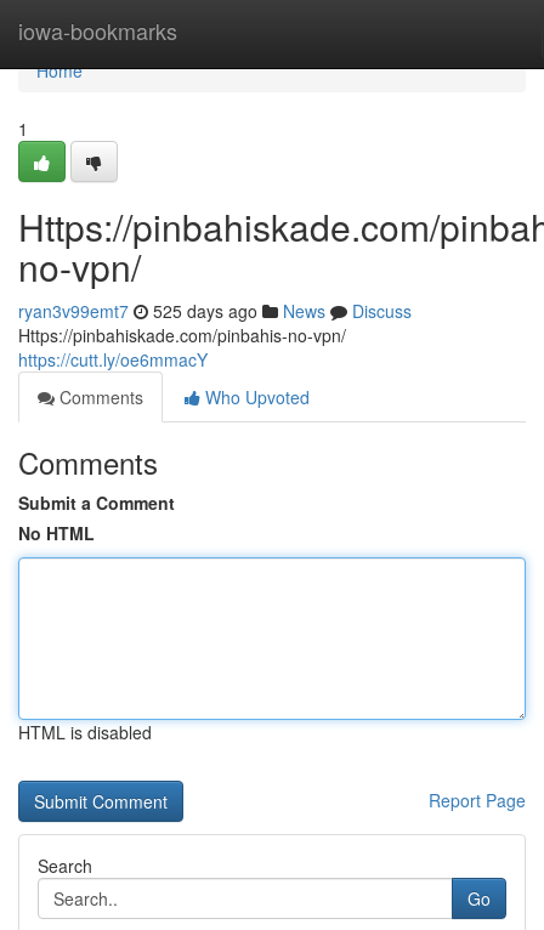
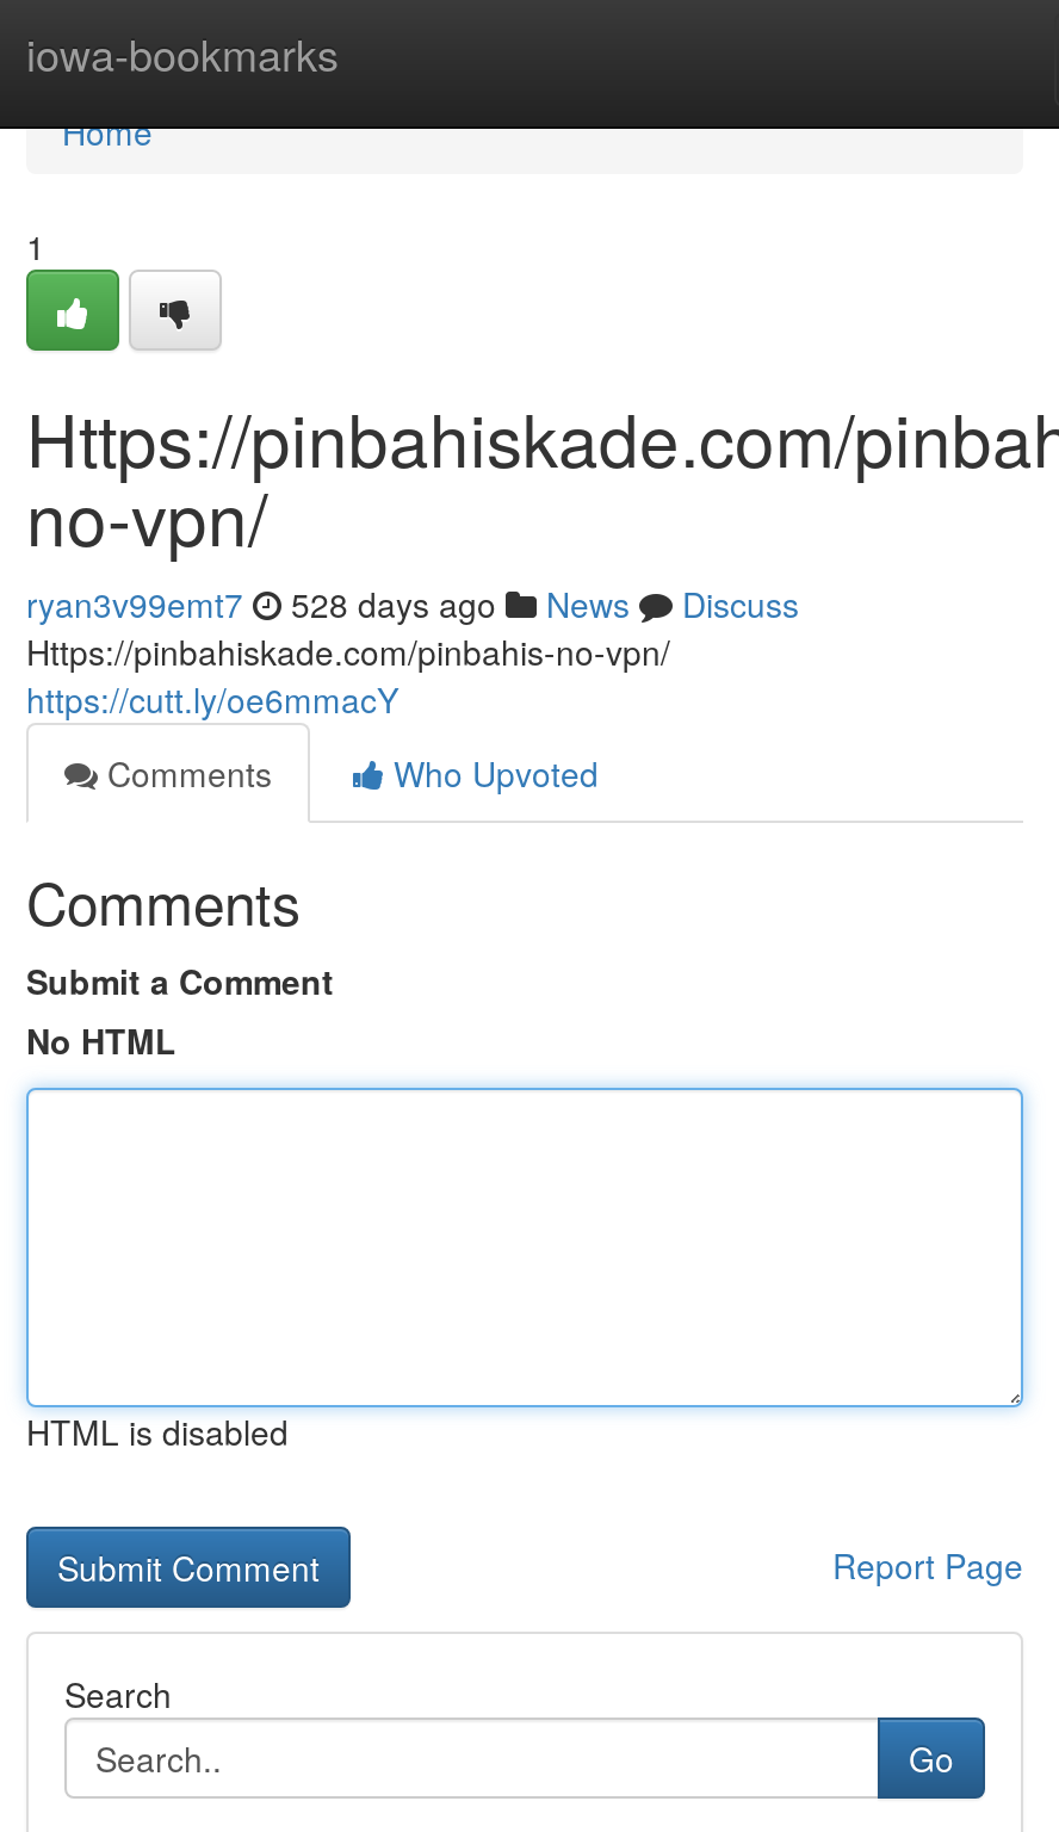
- ryan3v99emt7 525 days ago News Discuss
+ ryan3v99emt7 528 days ago News Discuss
